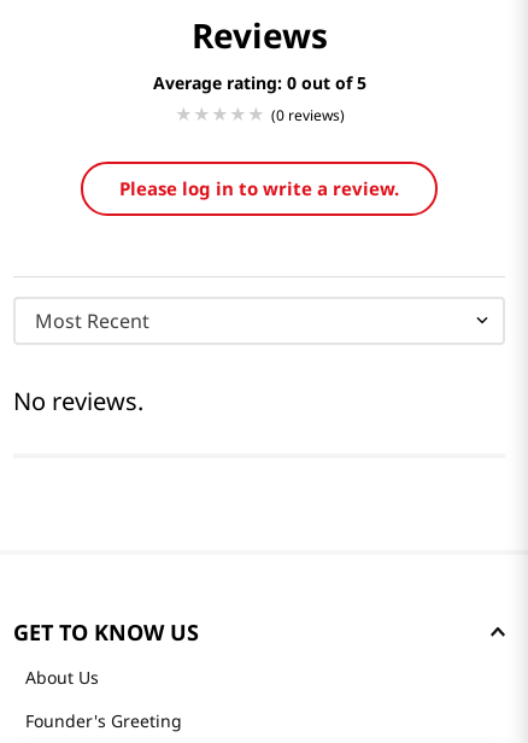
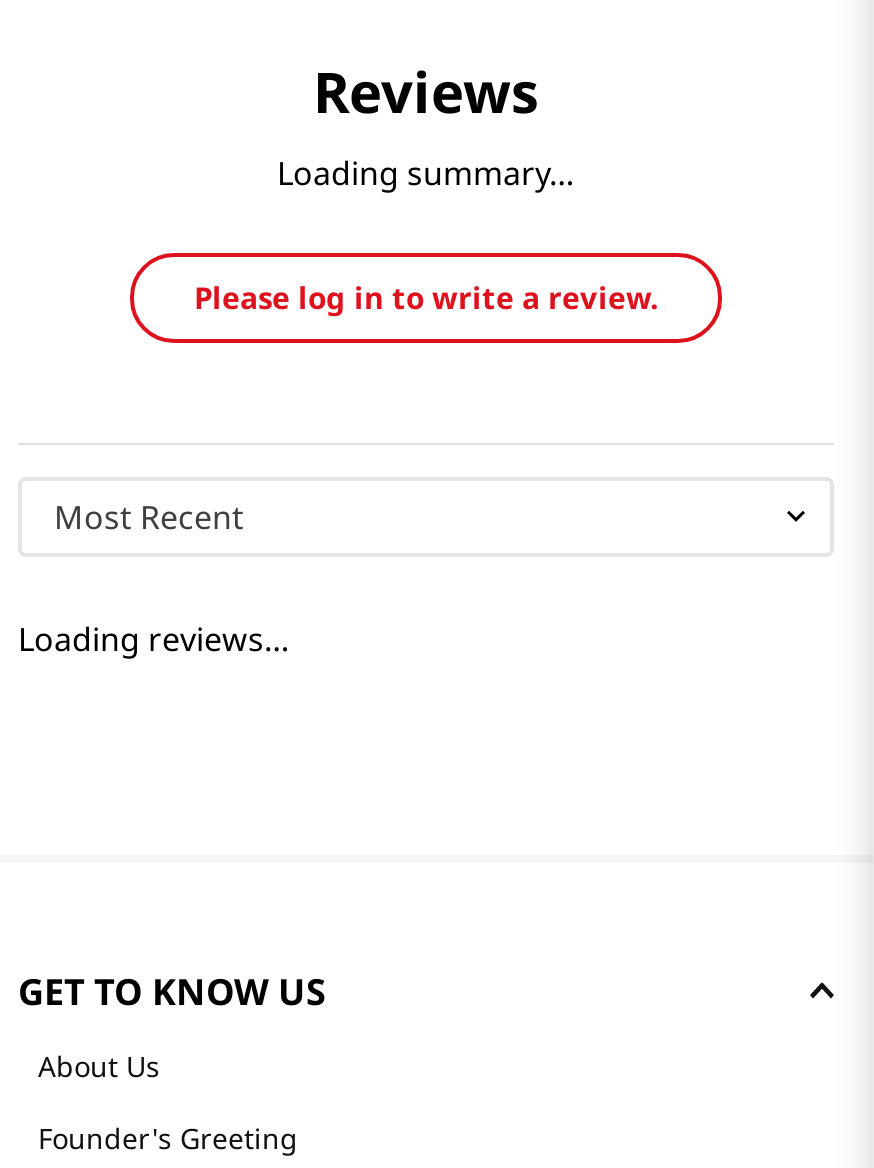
- Average rating: 0
- (0 reviews)
+ Loading summary…

- No reviews.
+ Loading reviews…
